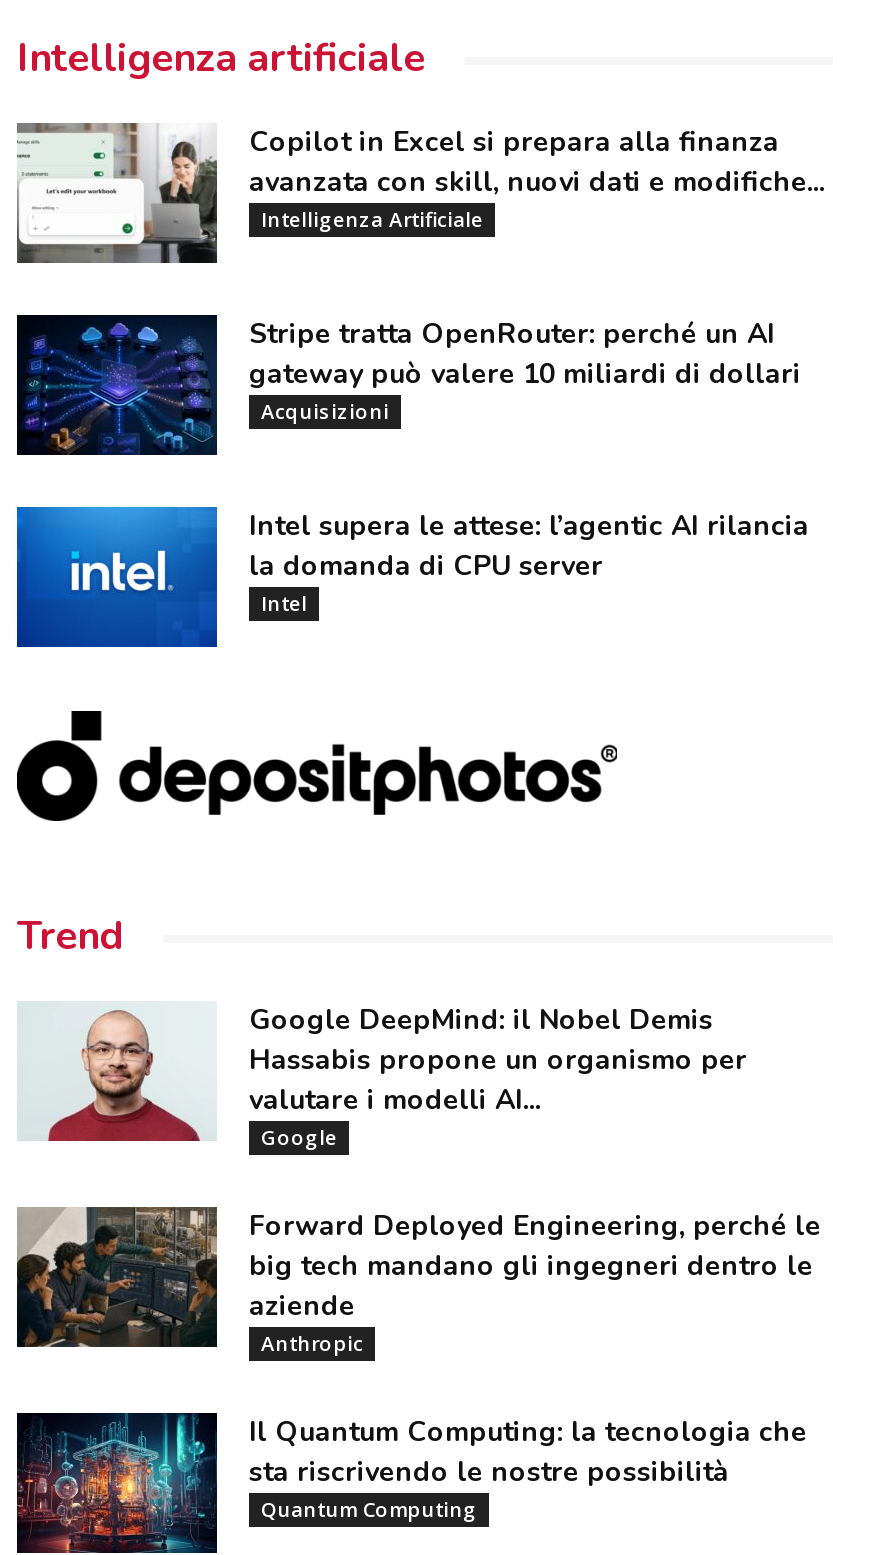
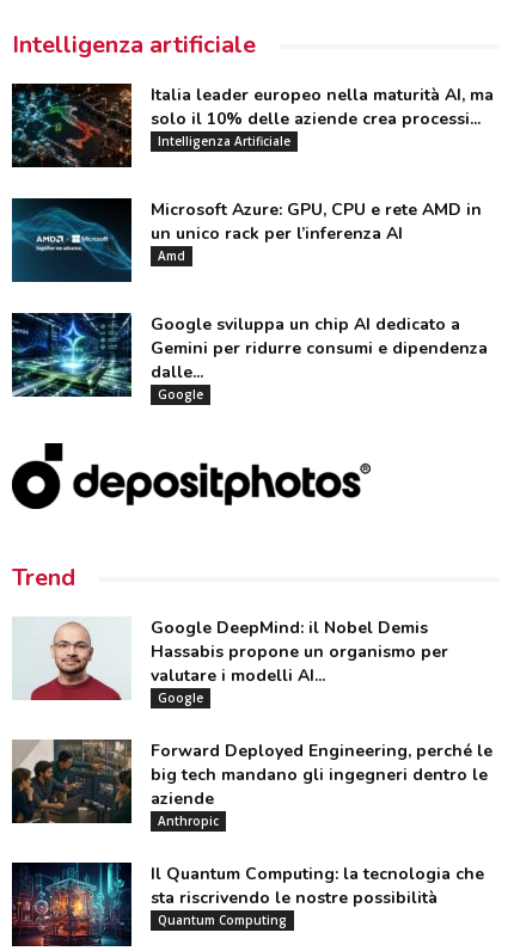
- [image]
- Copilot in Excel si prepara alla finanza
- avanzata con skill, nuovi dati e modifiche...
+ [image]
+ Italia leader europeo nella maturità AI, ma
+ solo il 10% delle aziende crea processi...

- [image]
- Stripe tratta OpenRouter: perché un AI
- gateway può valere 10 miliardi di dollari
- Acquisizioni
+ [image]
+ Microsoft Azure: GPU, CPU e rete AMD in
+ un unico rack per l’inferenza AI
+ Amd

- [image]
- Intel supera le attese: l’agentic AI rilancia
- la domanda di CPU server
- Intel
+ [image]
+ Google sviluppa un chip AI dedicato a
+ Gemini per ridurre consumi e dipendenza
+ dalle...
+ Google
